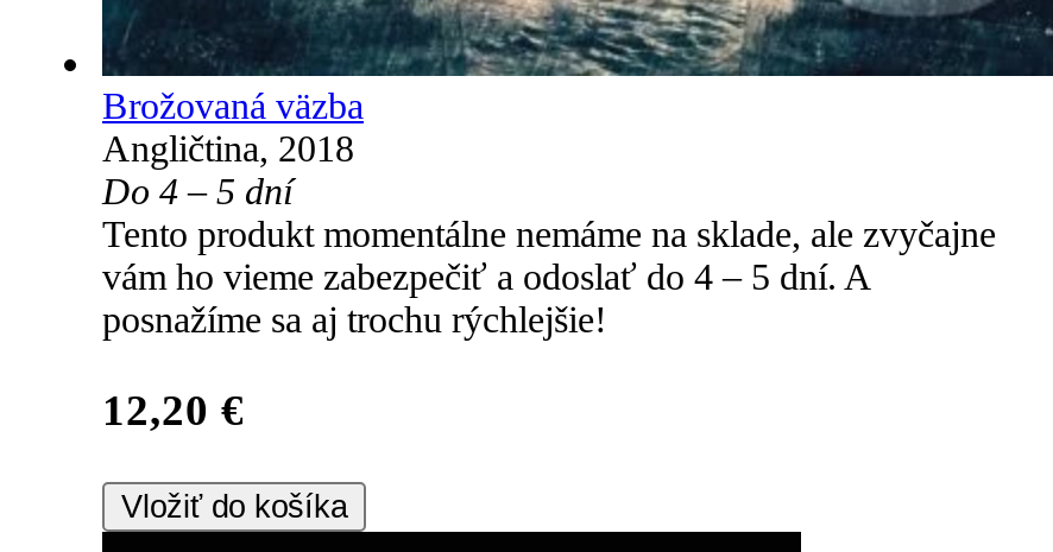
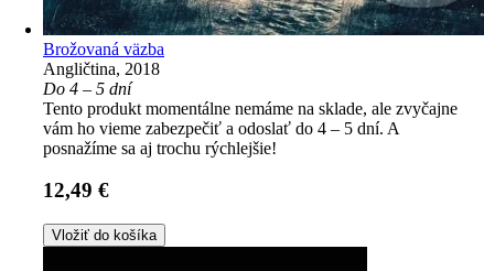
- 12,20 €
+ 12,49 €
